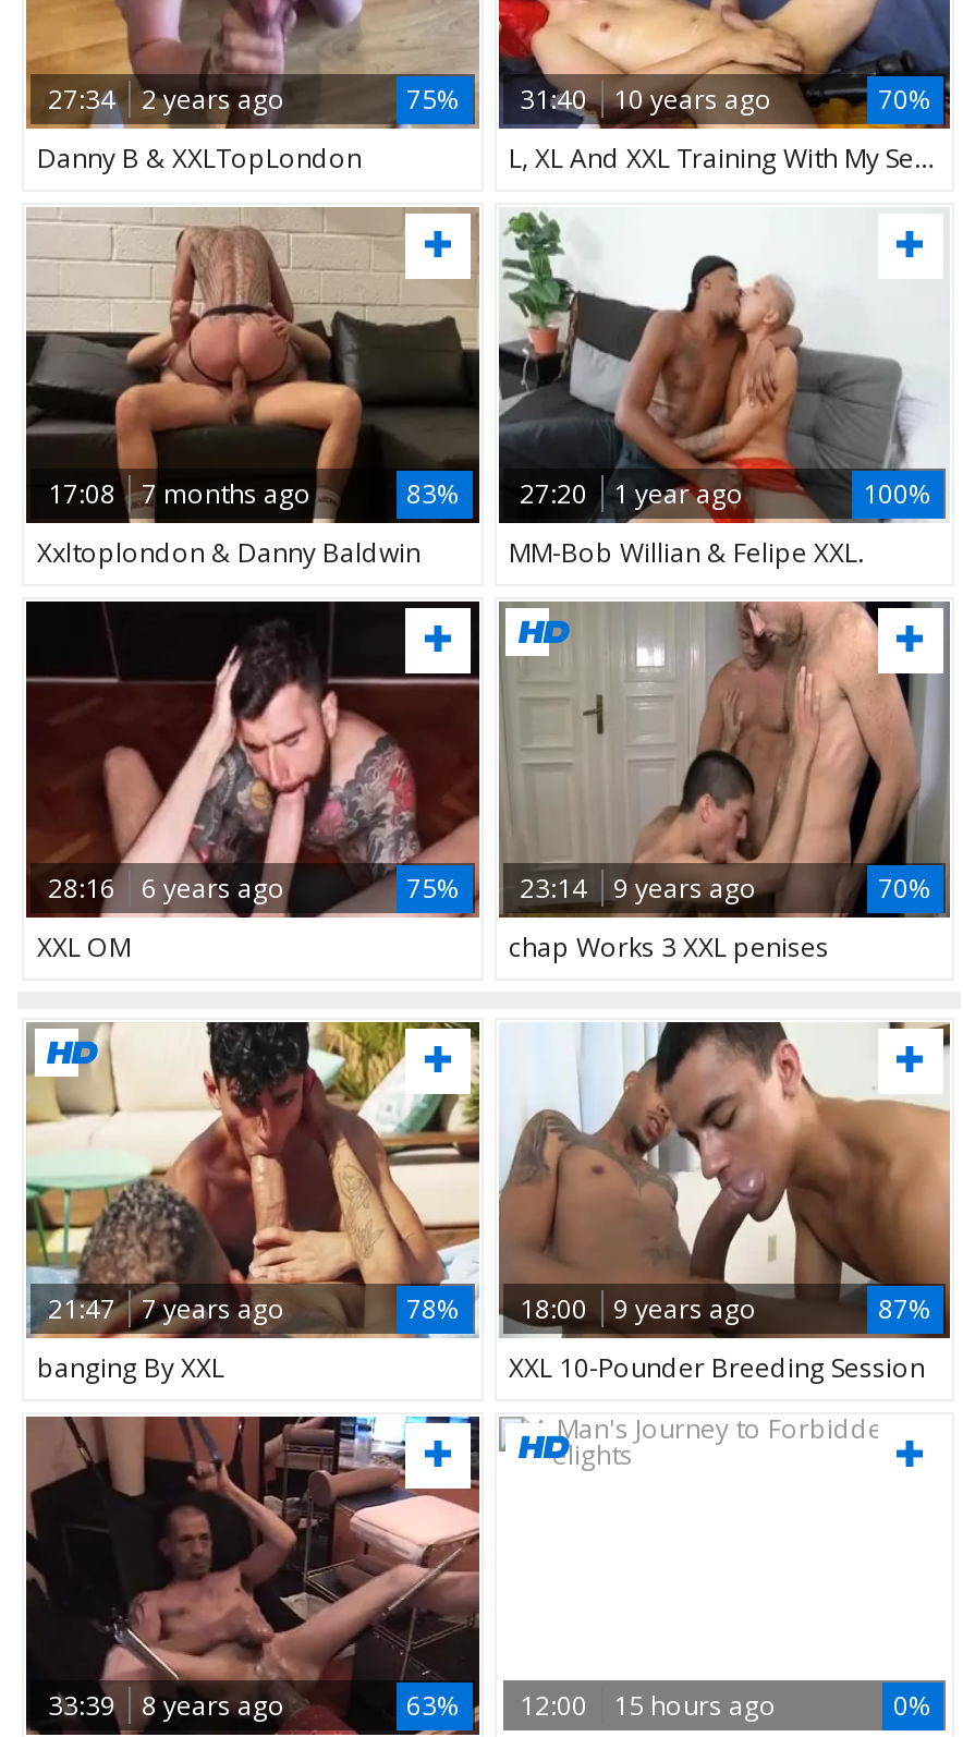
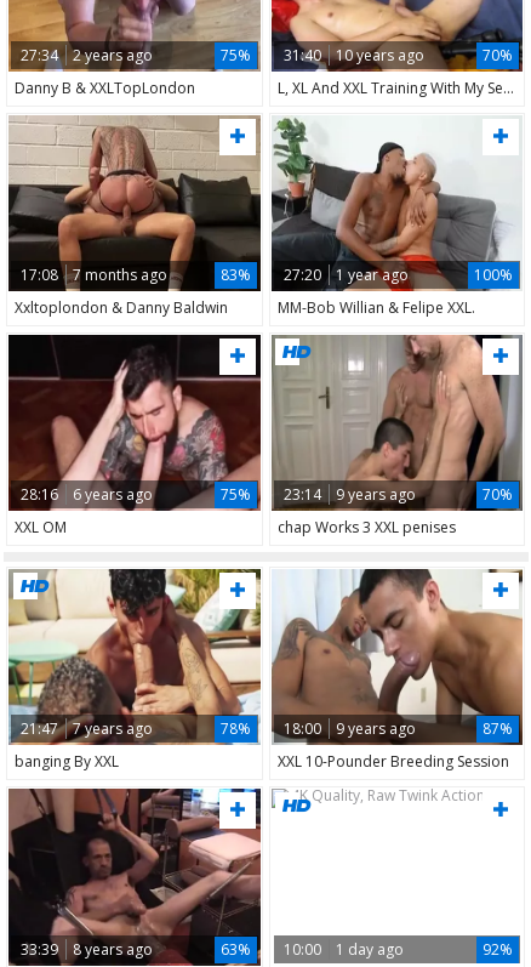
- 12:00
- 15 hours ago
- 0%
+ 10:00
+ 1 day ago
+ 92%
